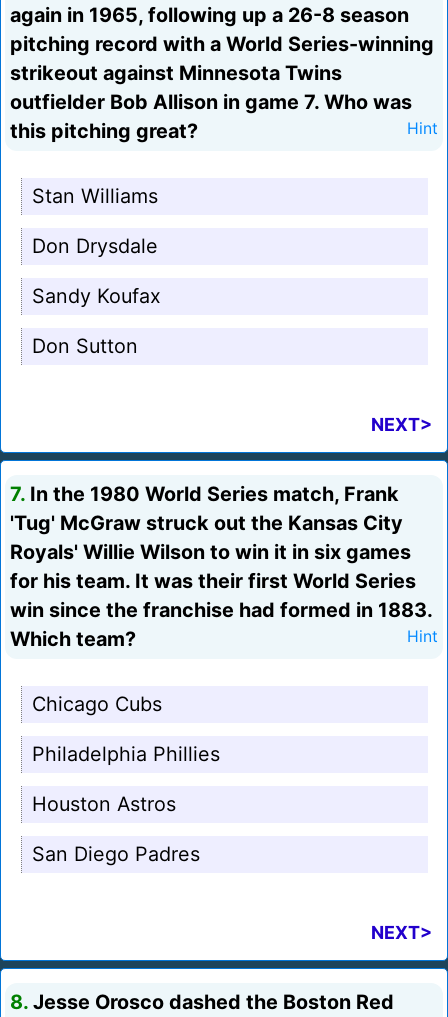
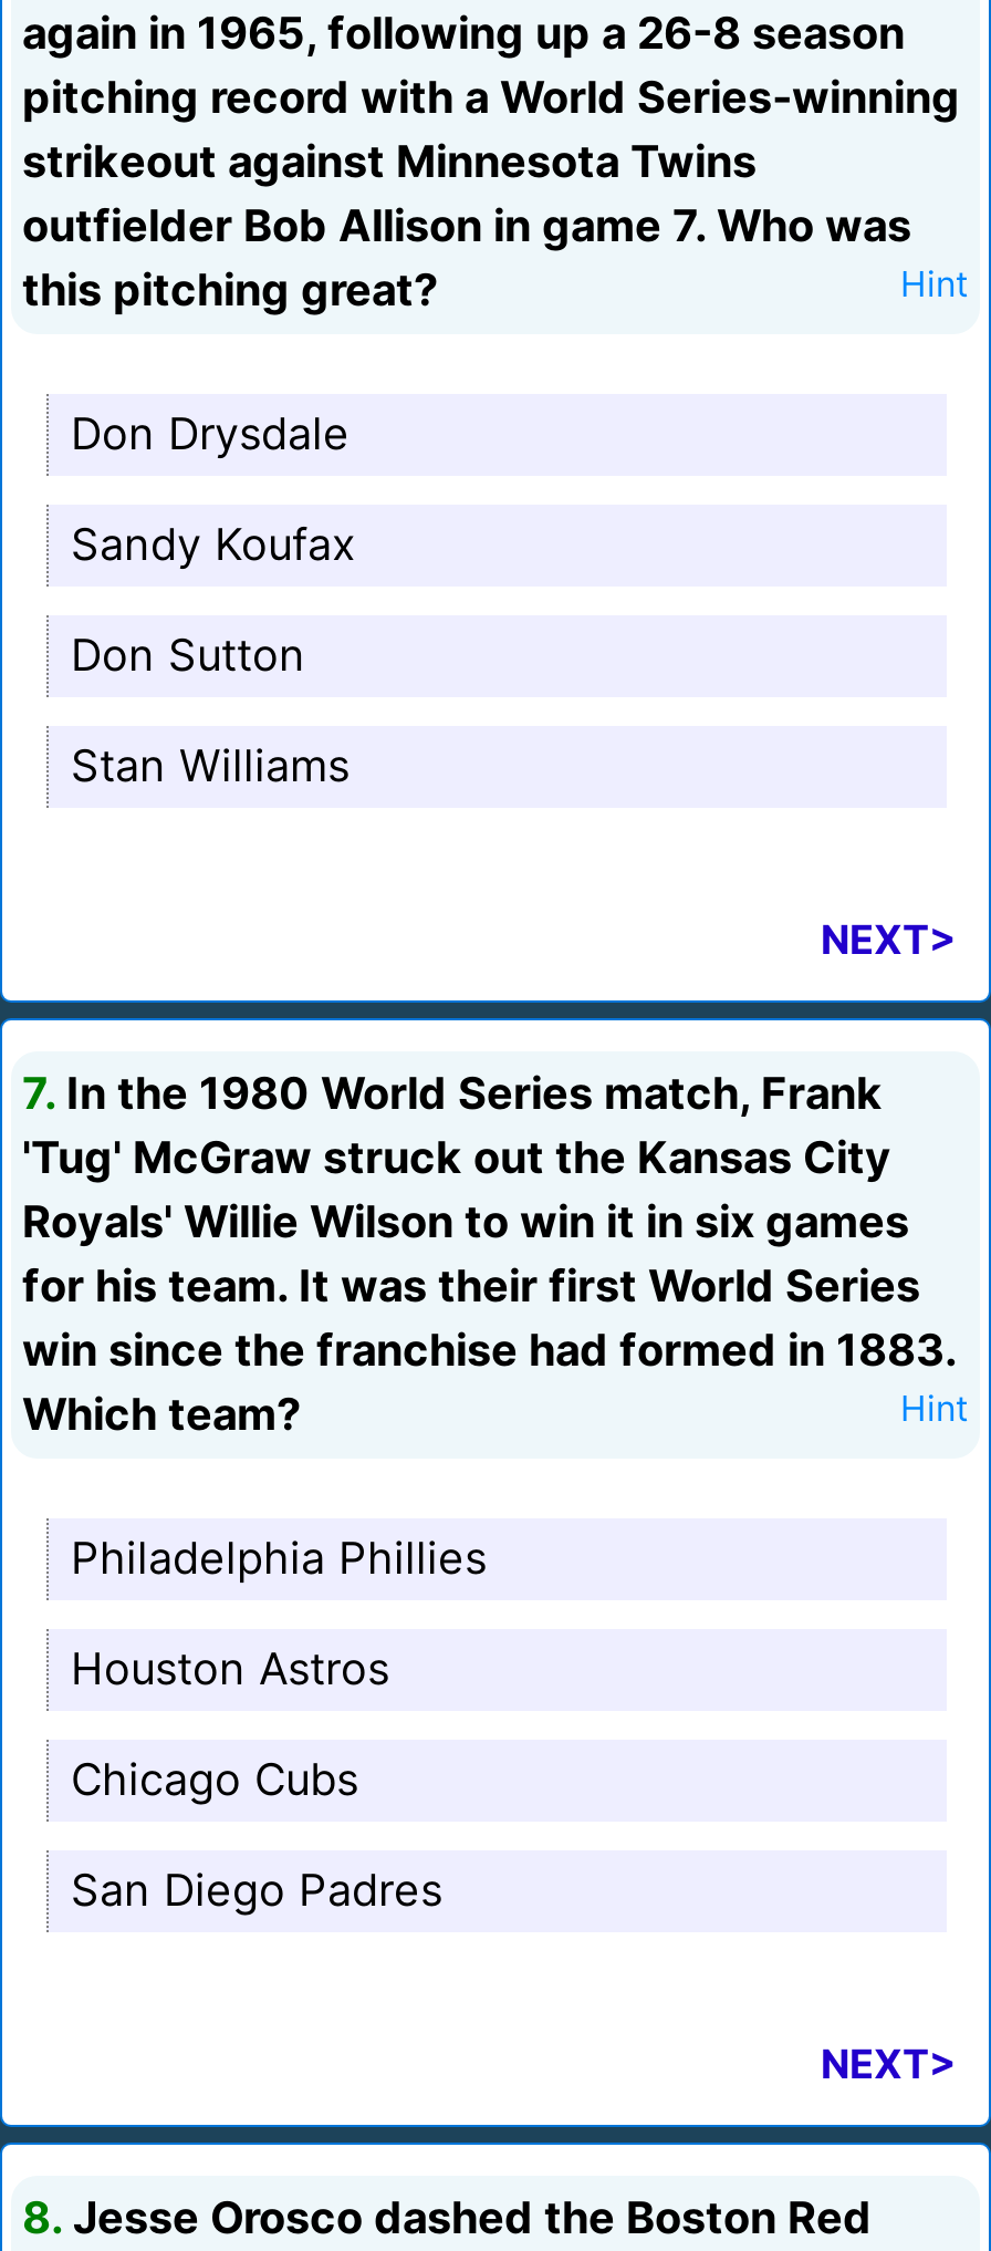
moved down: Stan Williams

moved up: Don Drysdale | Sandy Koufax | Don Sutton

moved down: Chicago Cubs

moved up: Philadelphia Phillies | Houston Astros
